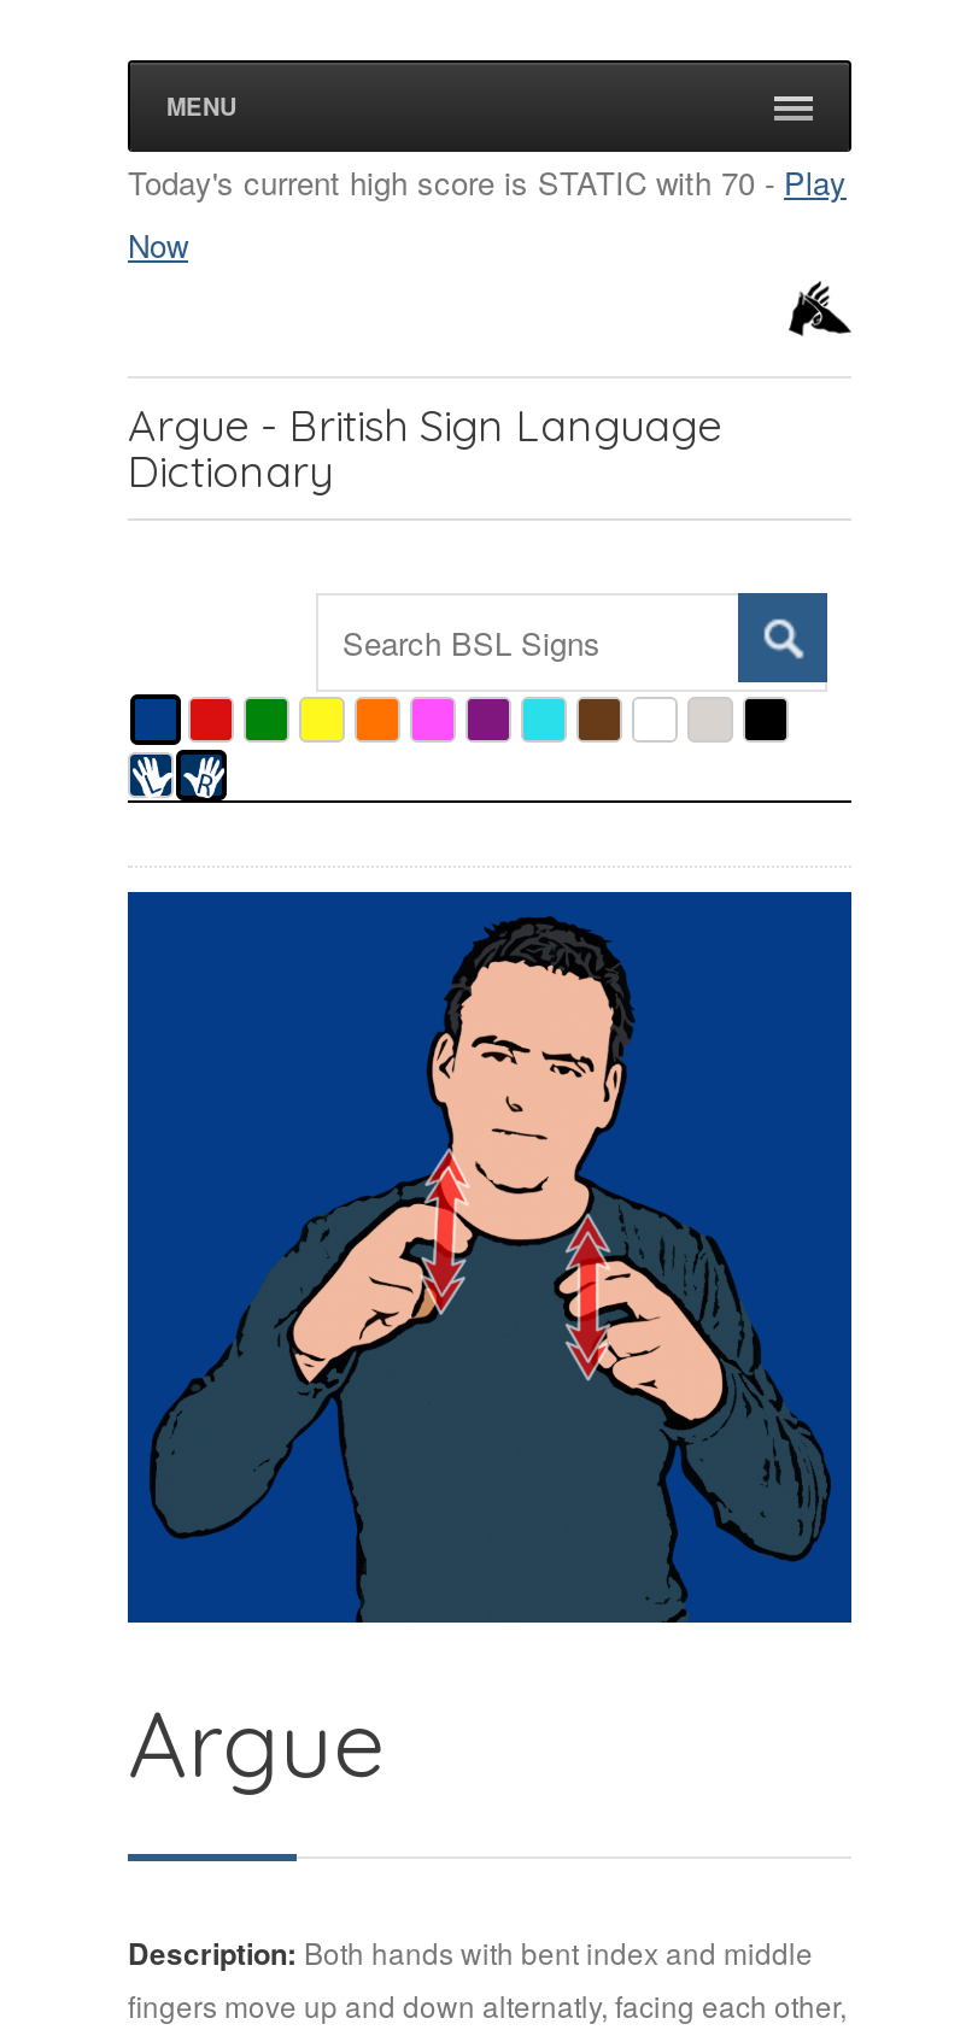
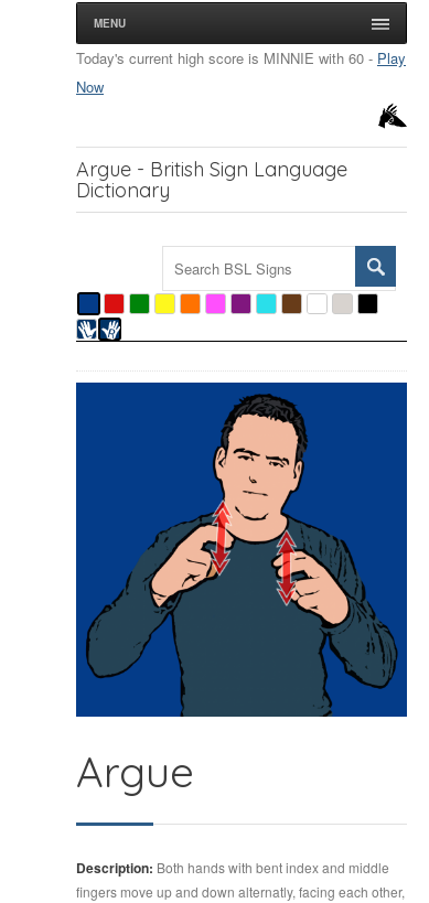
- Today's current high score is STATIC with 70 - Play
+ Today's current high score is MINNIE with 60 - Play
